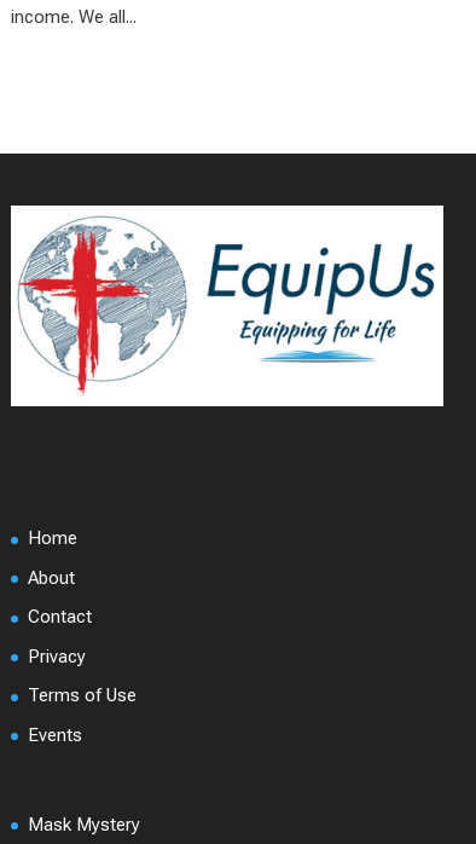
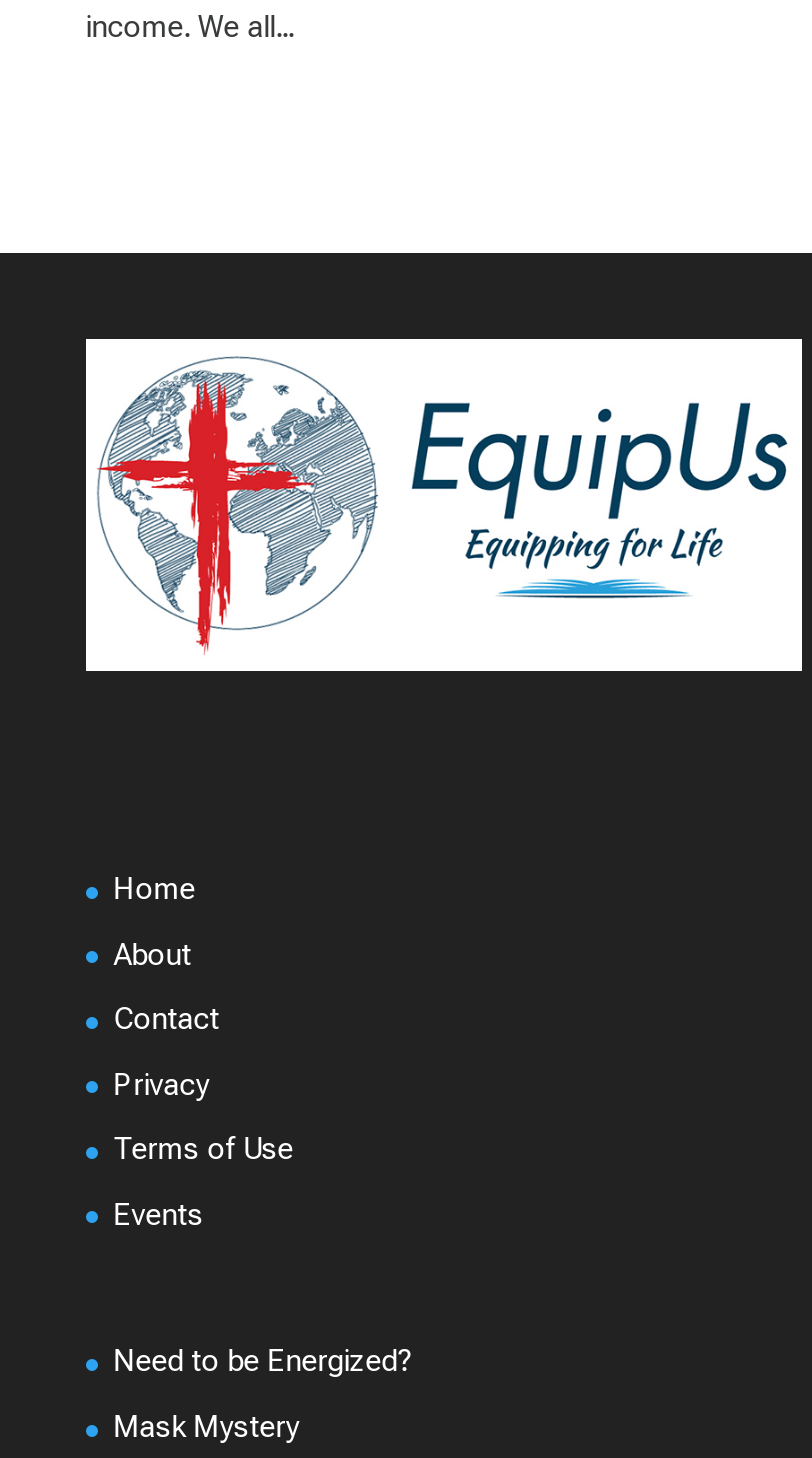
+ Need to be Energized?
